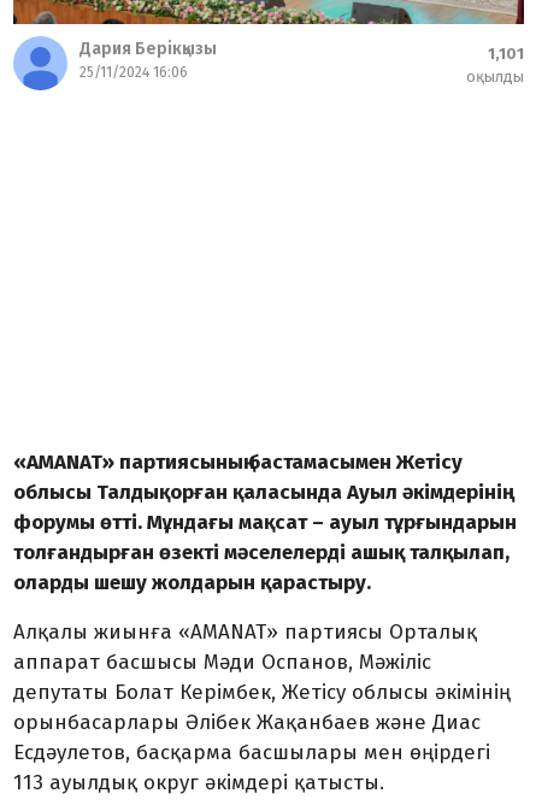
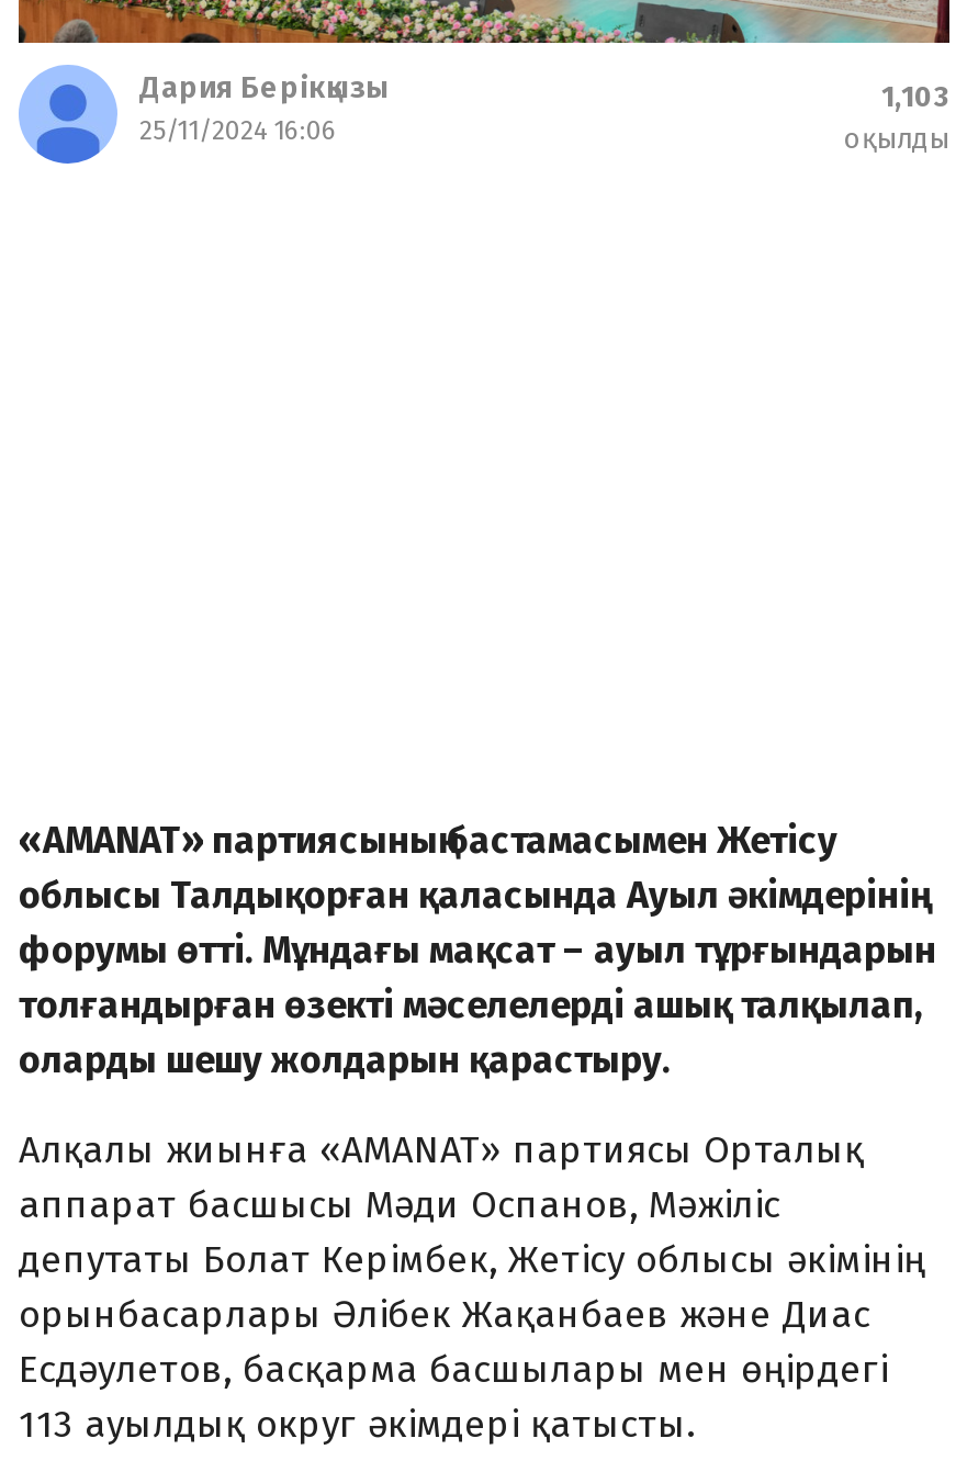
- 1,101
+ 1,103
